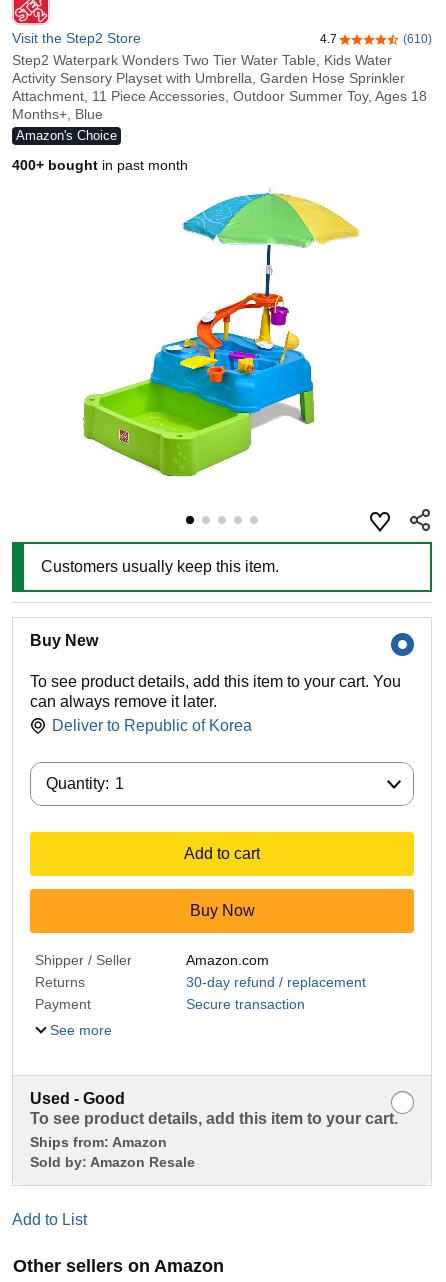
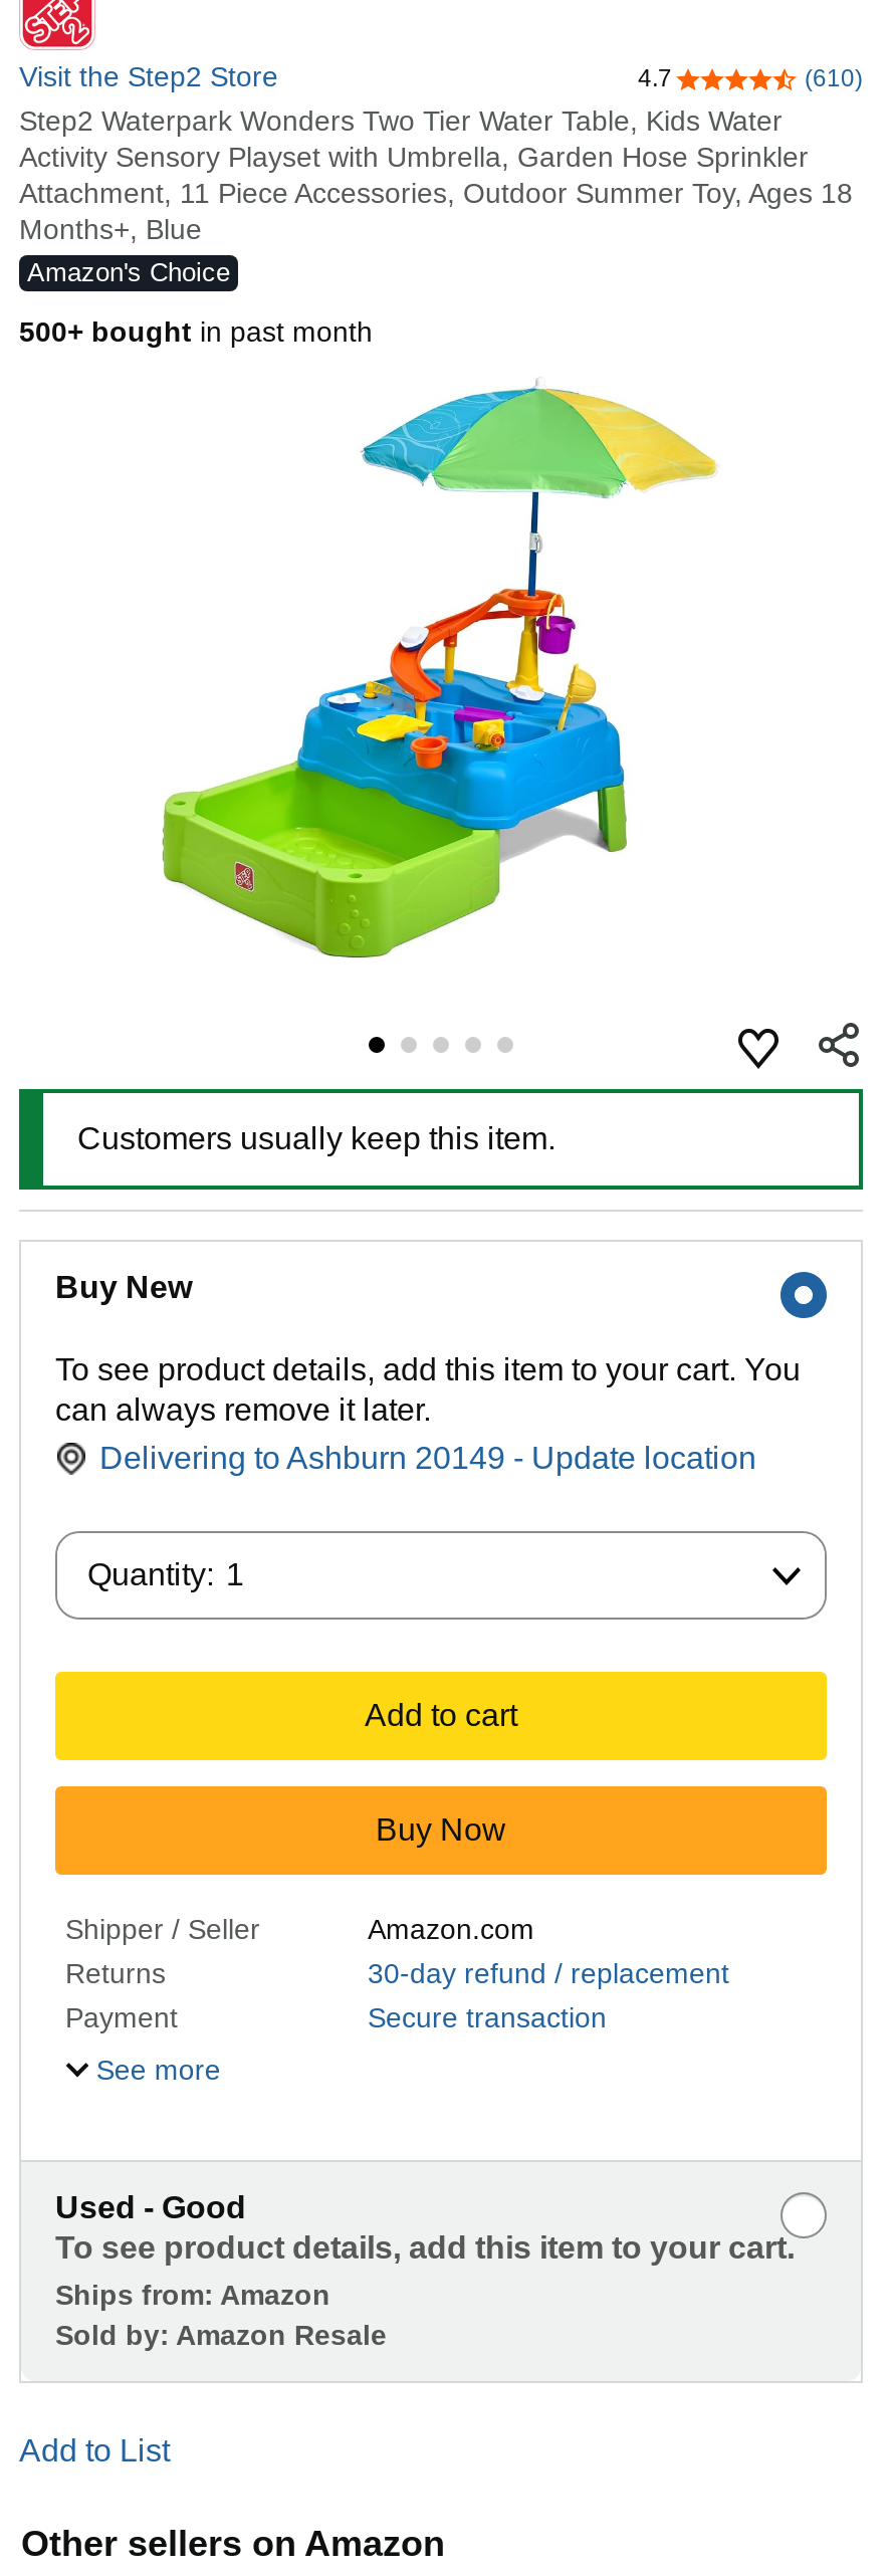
- 400+ bought in past month
+ 500+ bought in past month

- Deliver to Republic of Korea
+ Delivering to Ashburn 20149 - Update location
